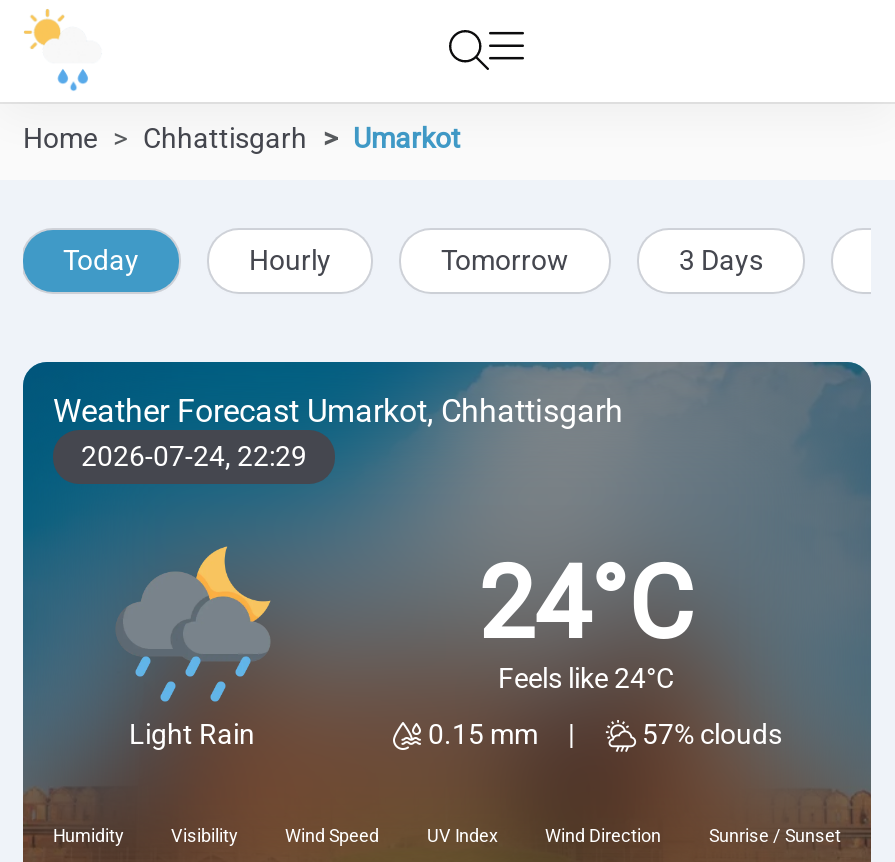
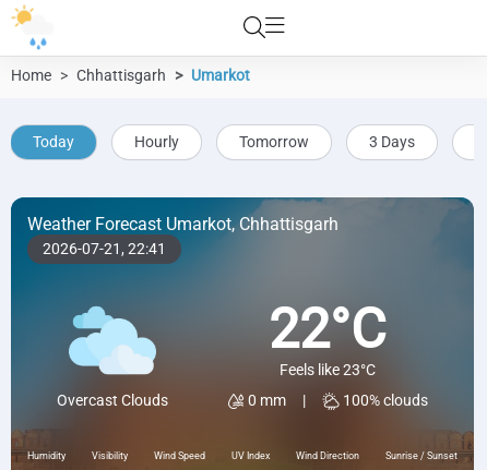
- 2026-07-24, 22:29
+ 2026-07-21, 22:41

- [image]
- Light Rain
+ [image]
+ Overcast Clouds

- 24°C
- Feels like 24°C
+ 22°C
+ Feels like 23°C

- 0.15 mm
+ 0 mm

- 57% clouds
+ 100% clouds
